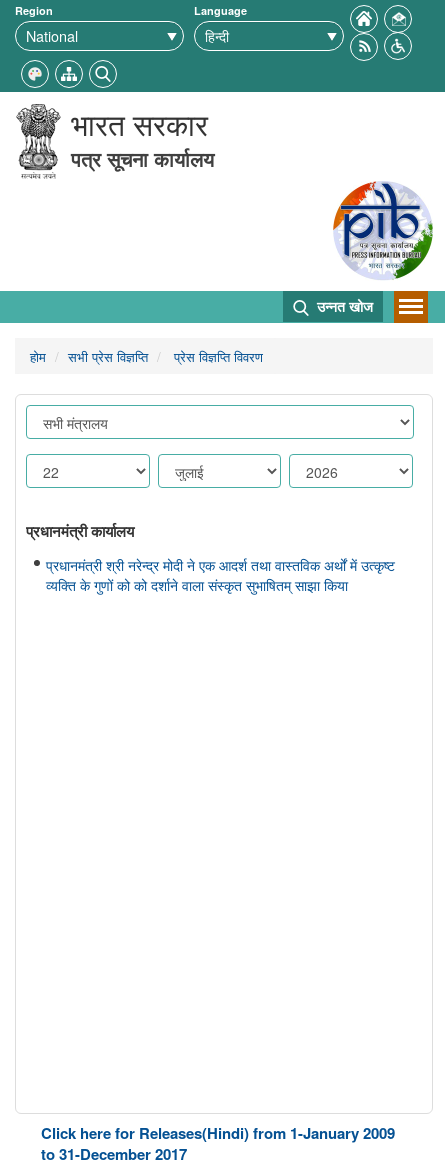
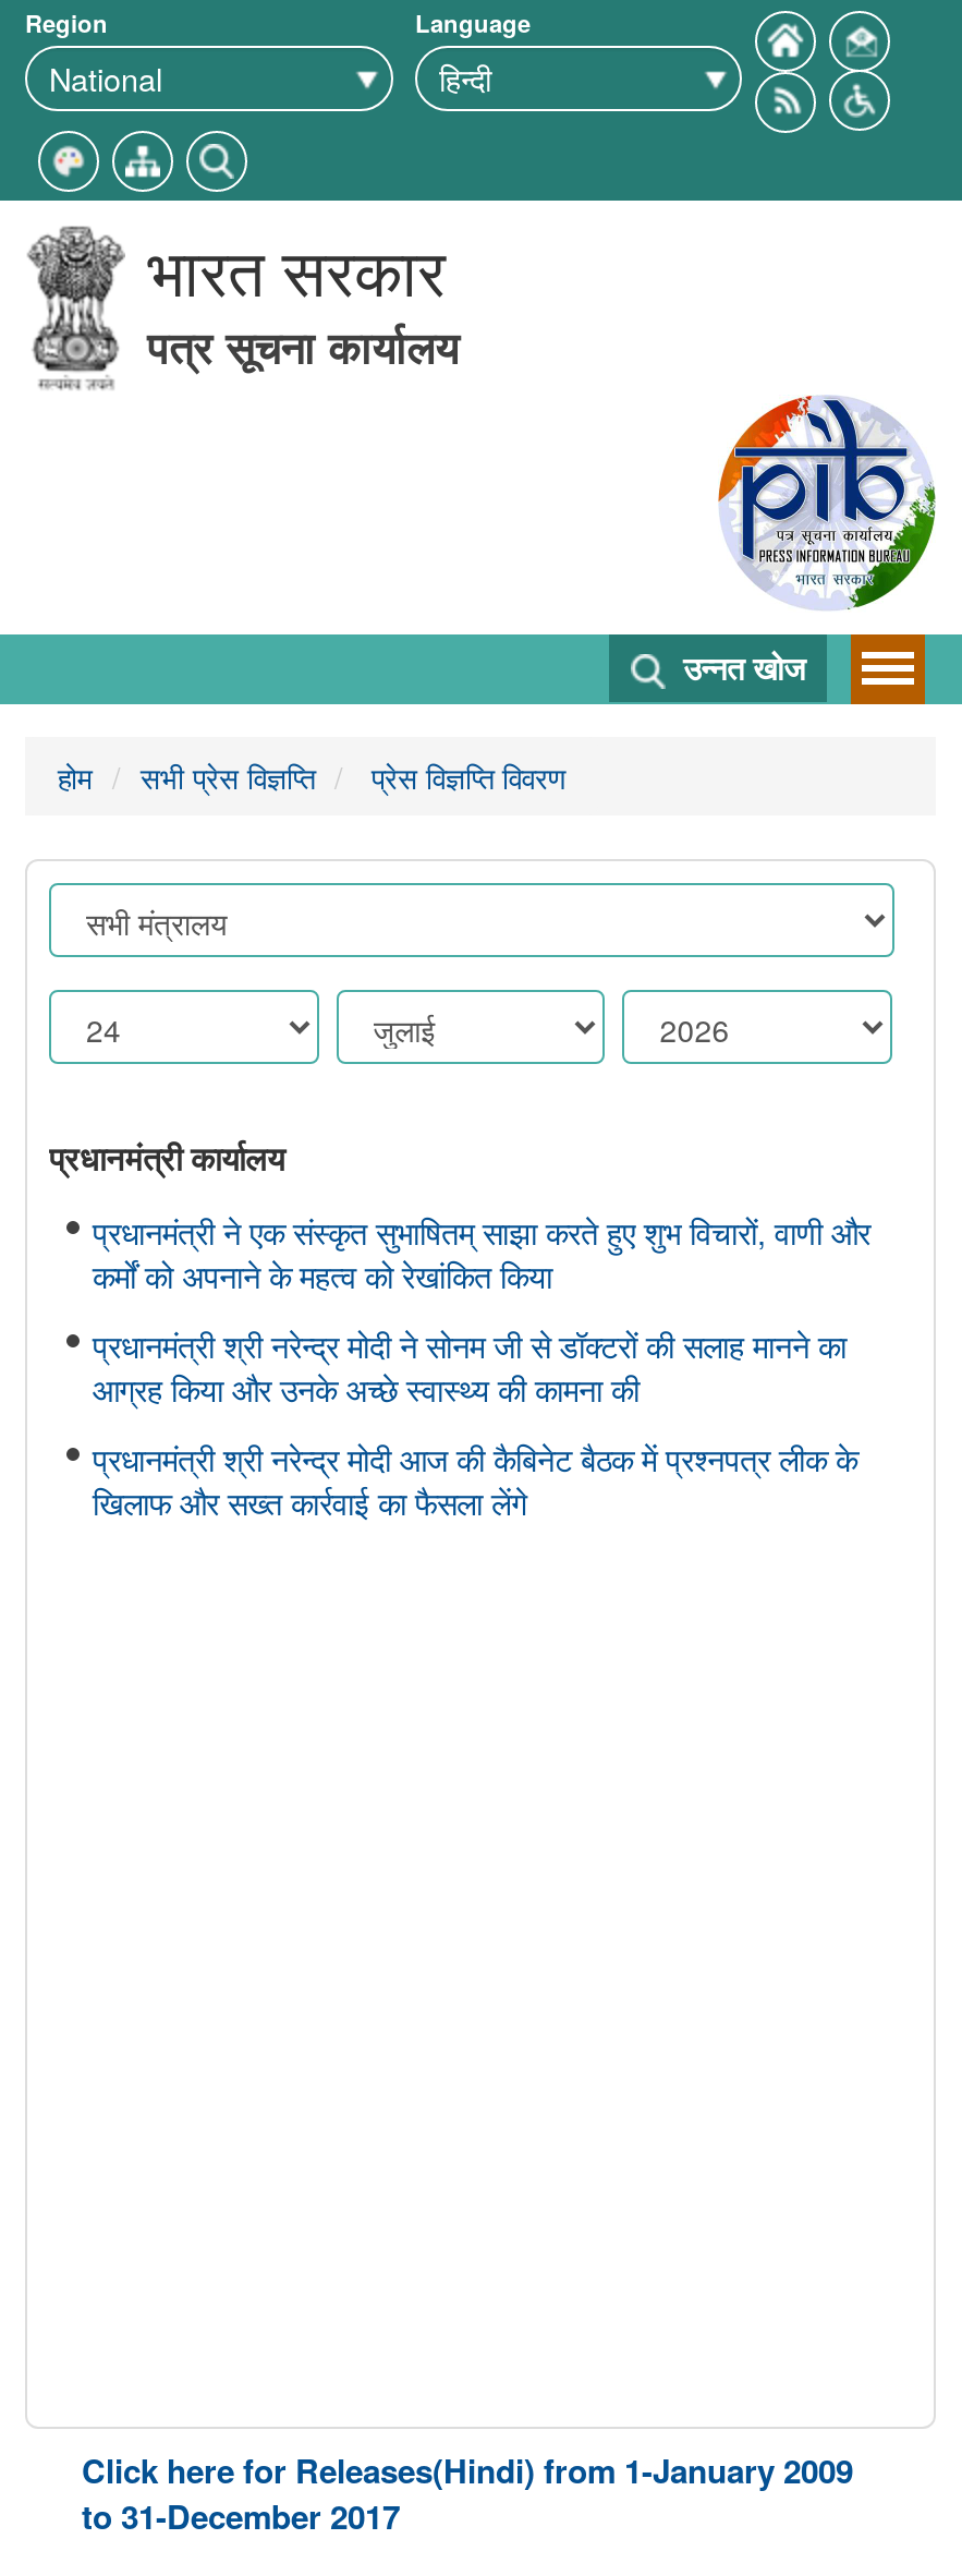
- प्रधानमंत्री श्री नरेन्द्र मोदी ने एक आदर्श तथा वास्तविक अर्थों में उत्कृष्ट
- व्यक्ति के गुणों को को दर्शाने वाला संस्कृत सुभाषितम् साझा किया
+ प्रधानमंत्री ने एक संस्कृत सुभाषितम् साझा करते हुए शुभ विचारों, वाणी और
+ कर्मों को अपनाने के महत्व को रेखांकित किया
+ प्रधानमंत्री श्री नरेन्द्र मोदी ने सोनम जी से डॉक्टरों की सलाह मानने का
+ आग्रह किया और उनके अच्छे स्वास्थ्य की कामना की
+ प्रधानमंत्री श्री नरेन्द्र मोदी आज की कैबिनेट बैठक में प्रश्नपत्र लीक के
+ खिलाफ और सख्त कार्रवाई का फैसला लेंगे
